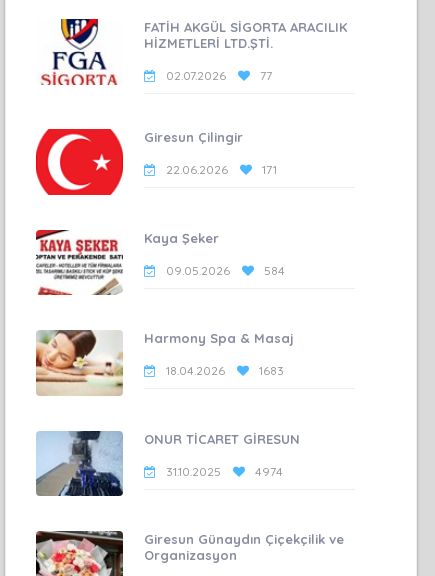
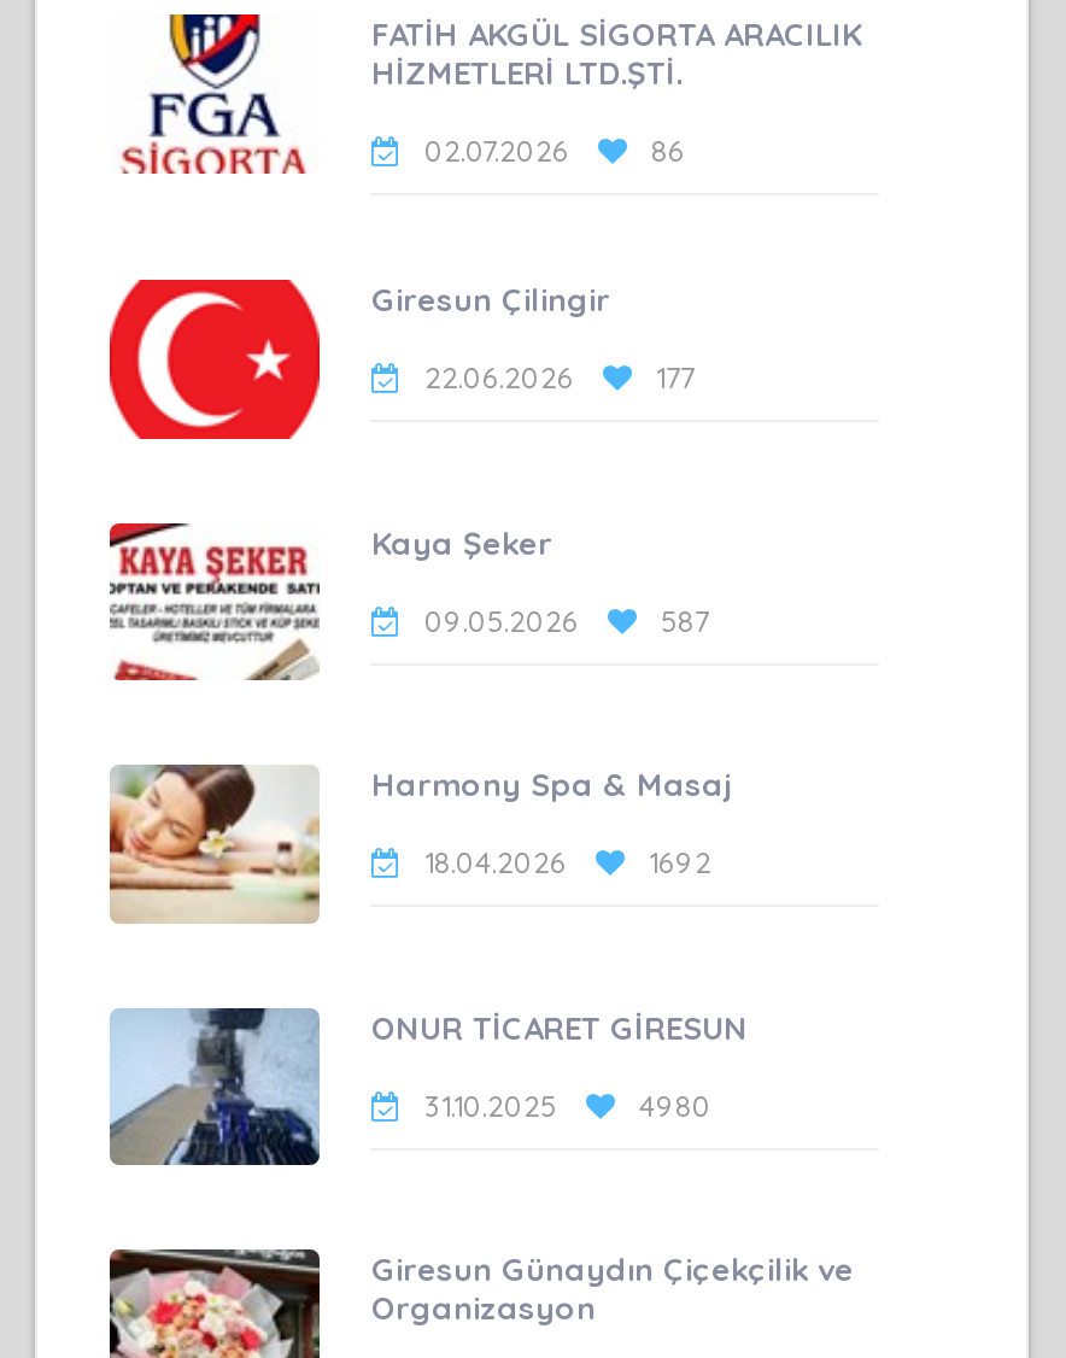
- 02.07.2026 77
+ 02.07.2026 86

- 22.06.2026 171
+ 22.06.2026 177

- 09.05.2026 584
+ 09.05.2026 587

- 18.04.2026 1683
+ 18.04.2026 1692

- 31.10.2025 4974
+ 31.10.2025 4980
